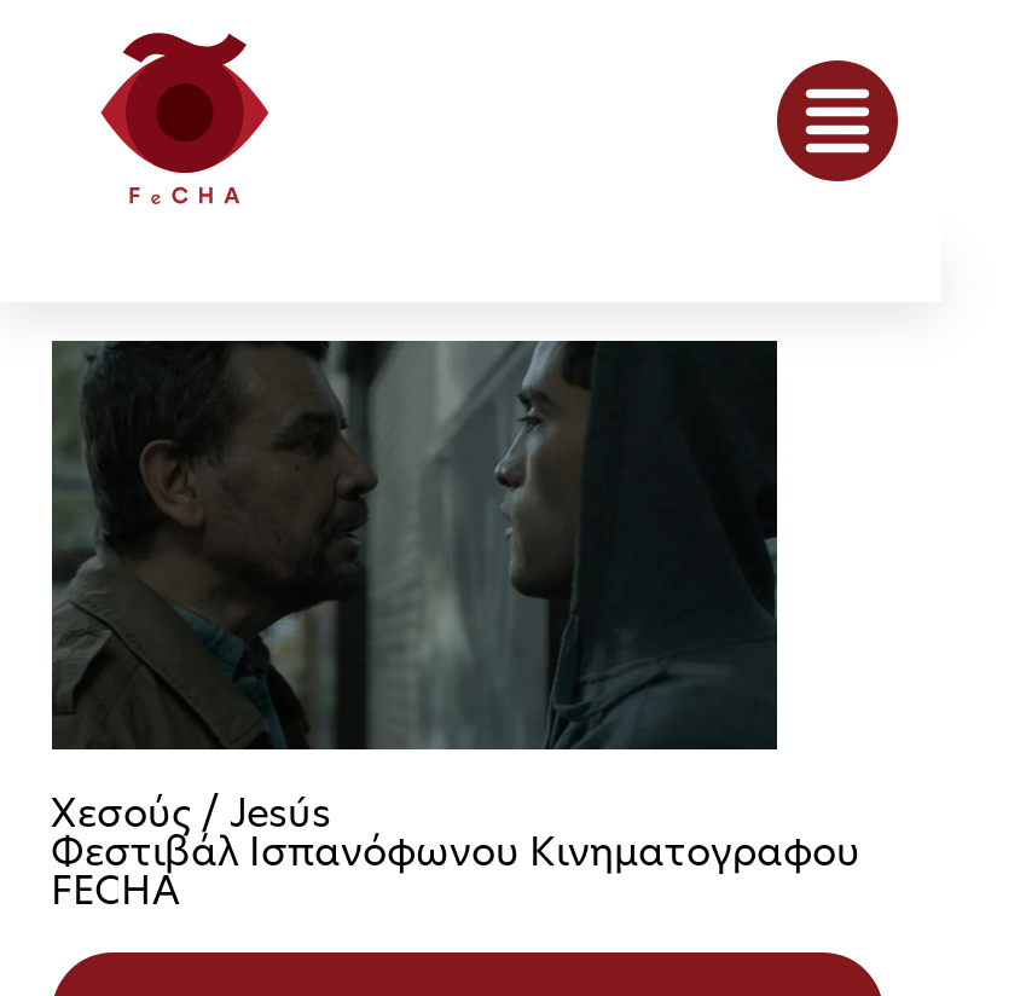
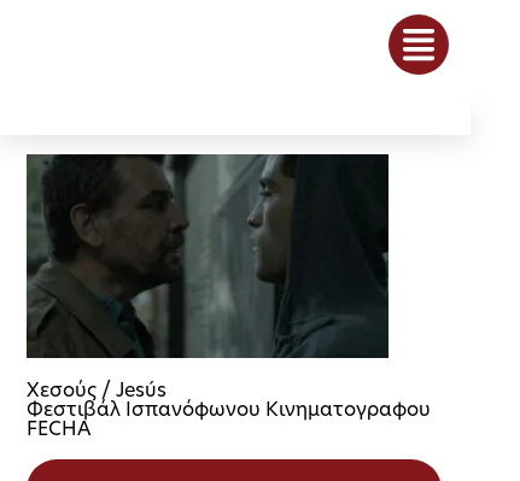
- [image]
